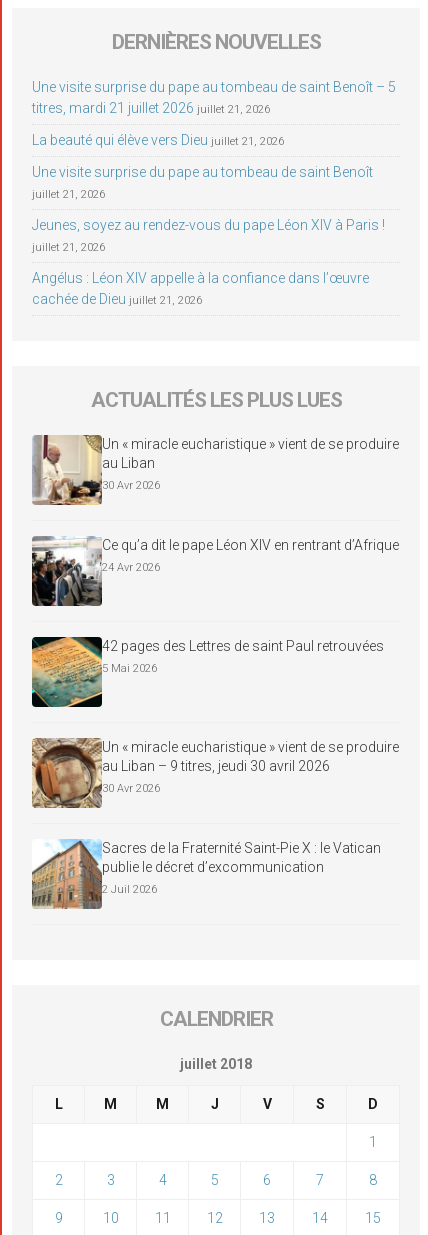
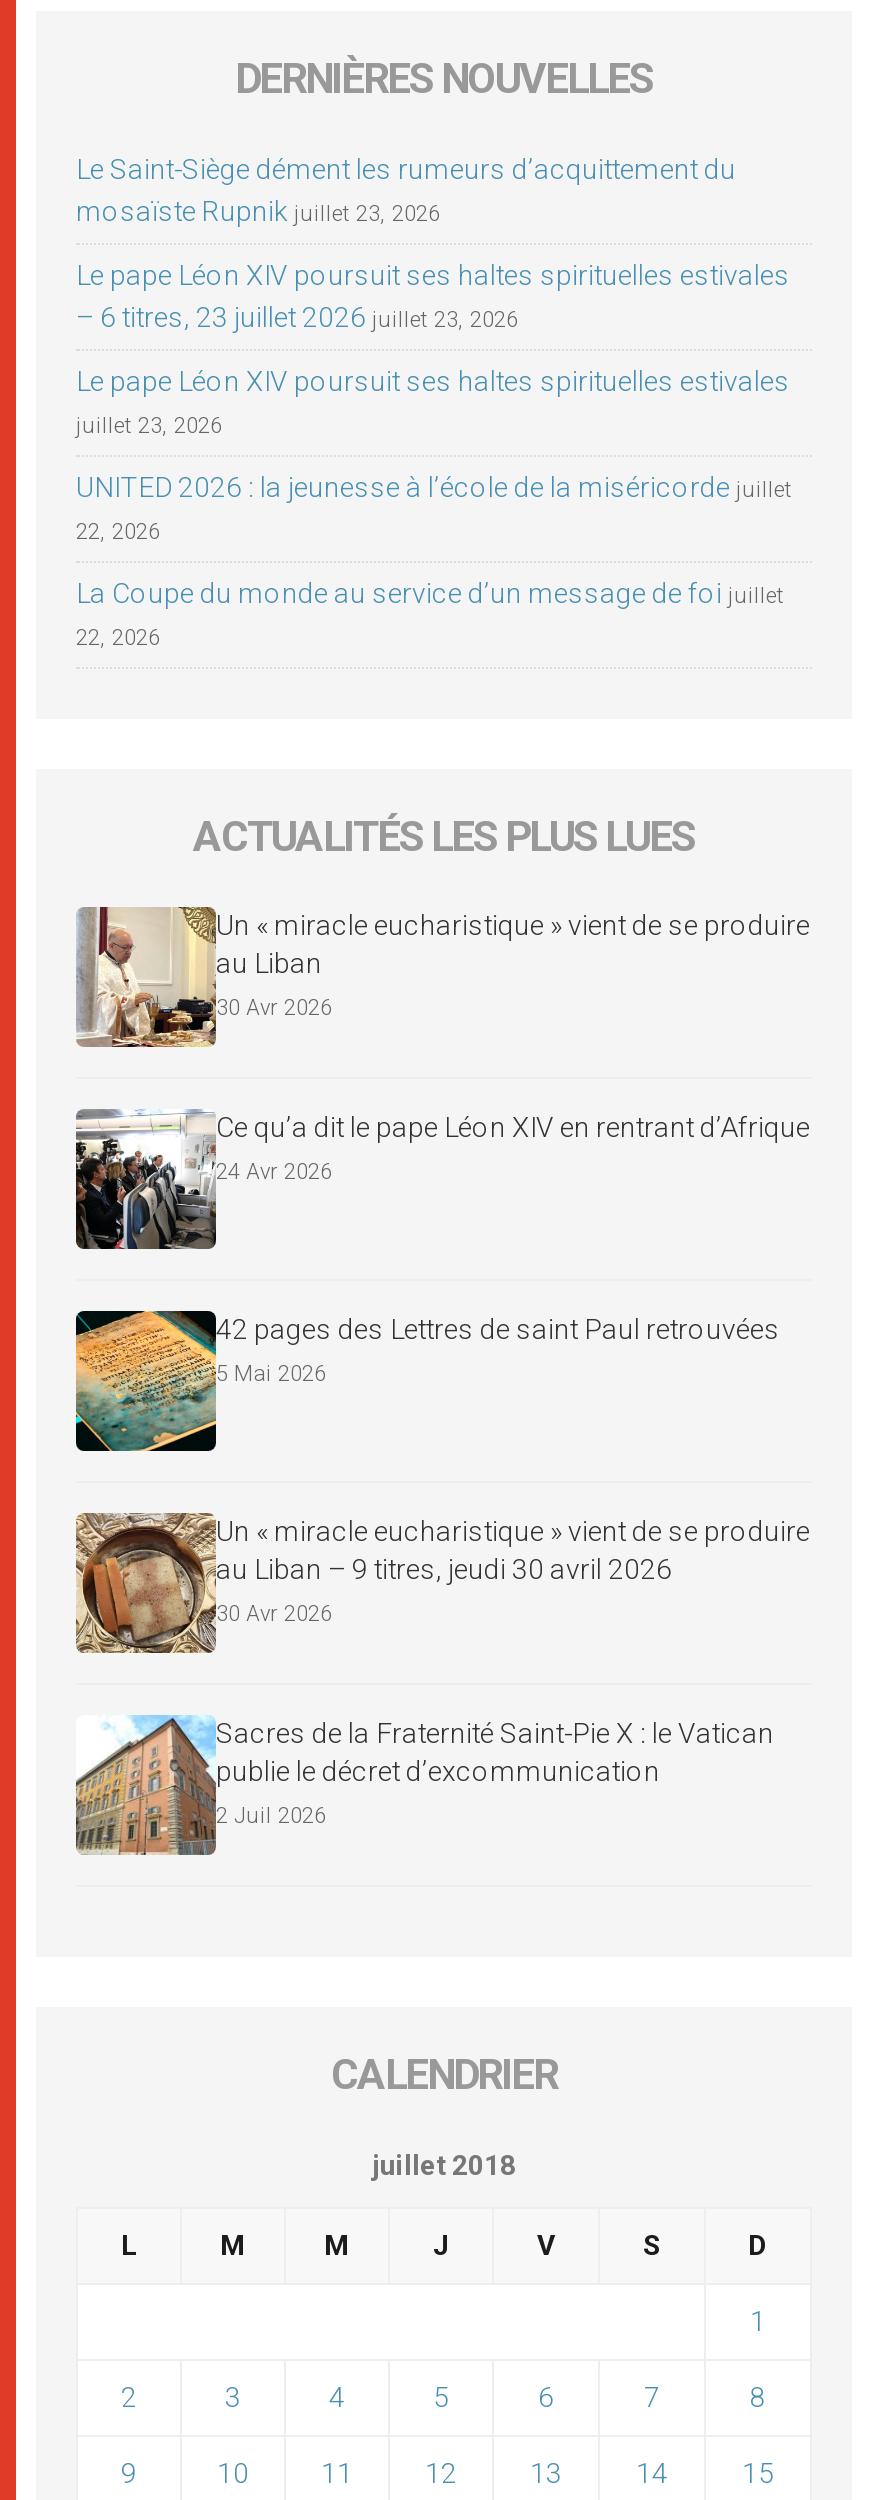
- Une visite surprise du pape au tombeau de saint Benoît – 5
- titres, mardi 21 juillet 2026 juillet 21, 2026
- La beauté qui élève vers Dieu juillet 21, 2026
- Une visite surprise du pape au tombeau de saint Benoît
- juillet 21, 2026
- Jeunes, soyez au rendez-vous du pape Léon XIV à Paris !
- juillet 21, 2026
- Angélus : Léon XIV appelle à la confiance dans l’œuvre
- cachée de Dieu juillet 21, 2026
+ Le Saint-Siège dément les rumeurs d’acquittement du
+ mosaïste Rupnik juillet 23, 2026
+ Le pape Léon XIV poursuit ses haltes spirituelles estivales
+ – 6 titres, 23 juillet 2026 juillet 23, 2026
+ Le pape Léon XIV poursuit ses haltes spirituelles estivales
+ juillet 23, 2026
+ UNITED 2026 : la jeunesse à l’école de la miséricorde juillet
+ 22, 2026
+ La Coupe du monde au service d’un message de foi juillet
+ 22, 2026
